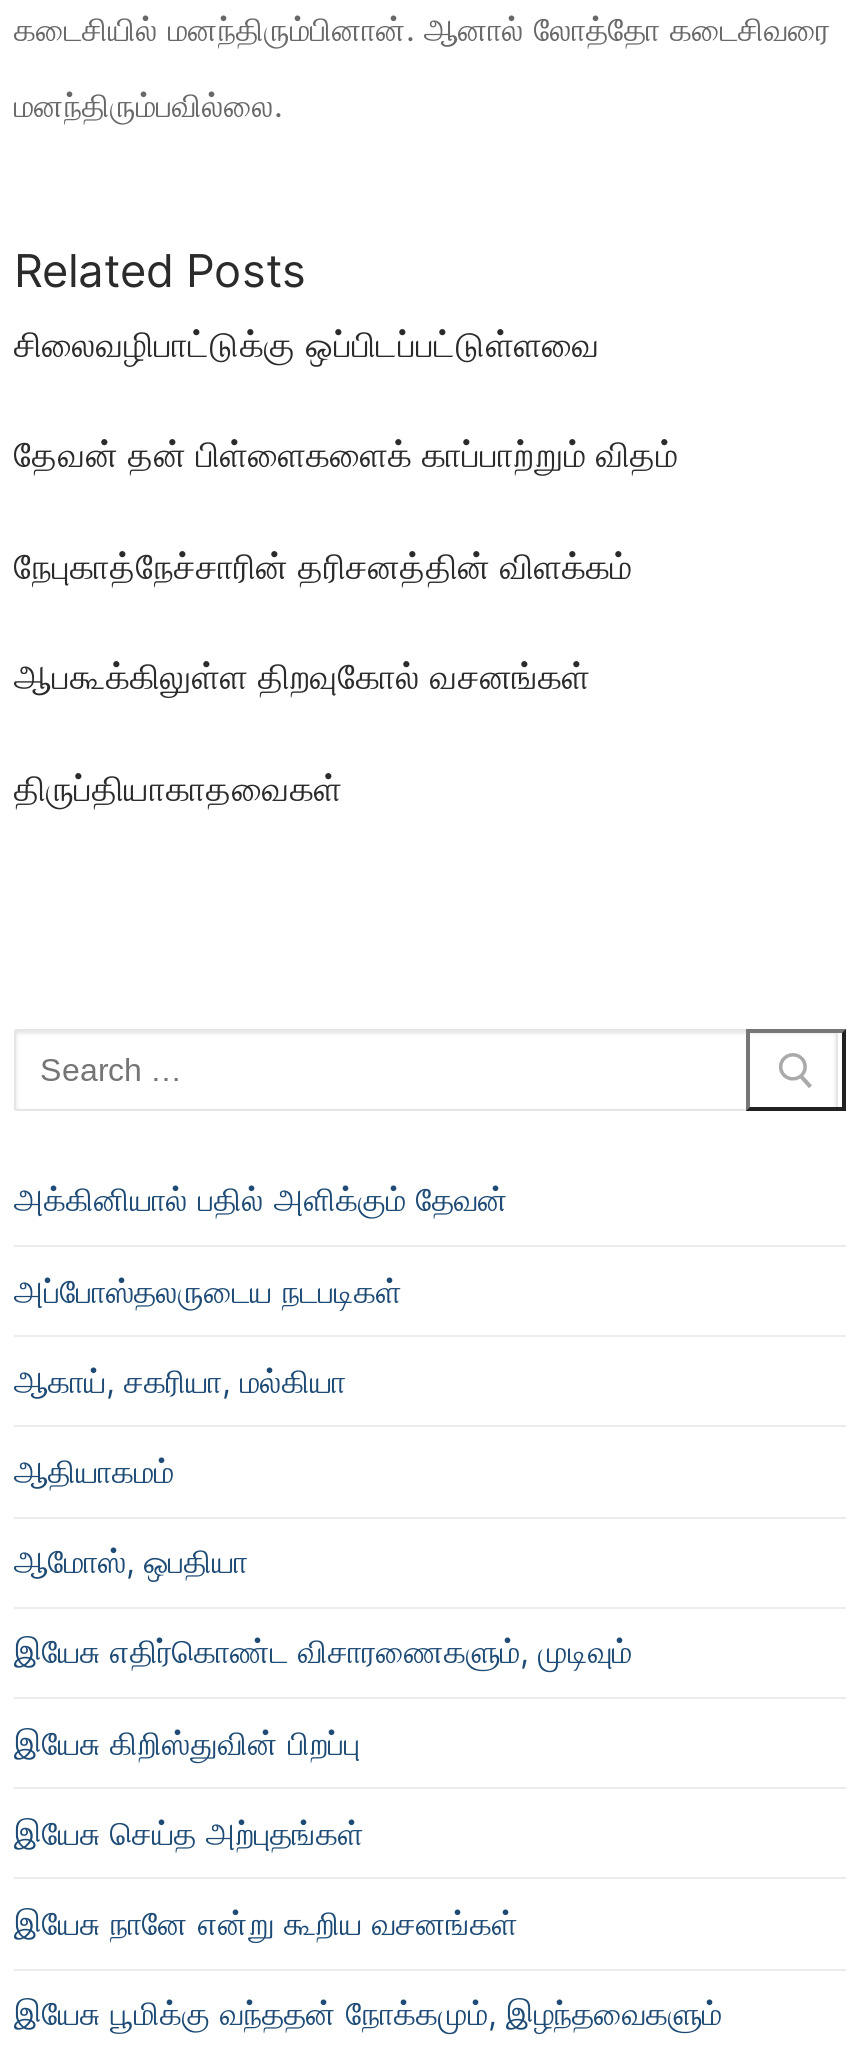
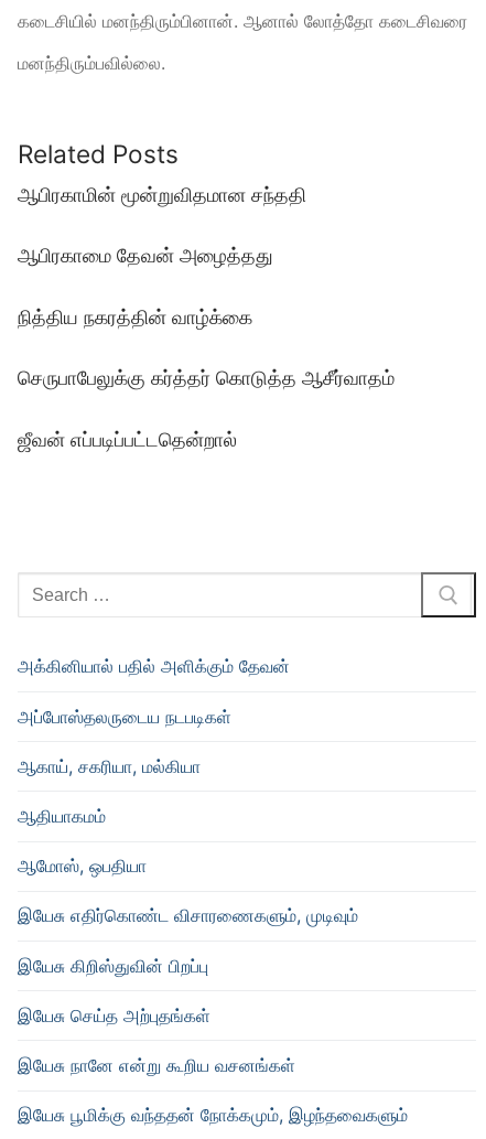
- சிலைவழிபாட்டுக்கு ஒப்பிடப்பட்டுள்ளவை
+ ஆபிரகாமின் மூன்றுவிதமான சந்ததி

- தேவன் தன் பிள்ளைகளைக் காப்பாற்றும் விதம்
+ ஆபிரகாமை தேவன் அழைத்தது

- நேபுகாத்நேச்சாரின் தரிசனத்தின் விளக்கம்
+ நித்திய நகரத்தின் வாழ்க்கை

- ஆபகூக்கிலுள்ள திறவுகோல் வசனங்கள்
+ செருபாபேலுக்கு கர்த்தர் கொடுத்த ஆசீர்வாதம்

- திருப்தியாகாதவைகள்
+ ஜீவன் எப்படிப்பட்டதென்றால்
